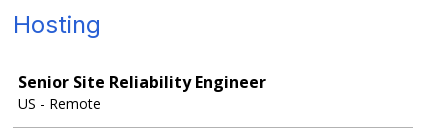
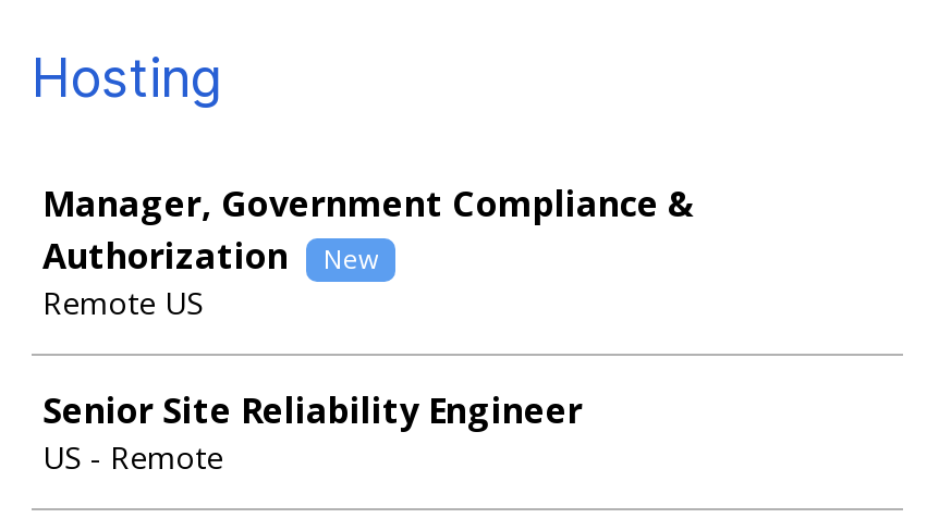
+ Manager, Government Compliance &
+ Authorization
+ New
+ Remote US
